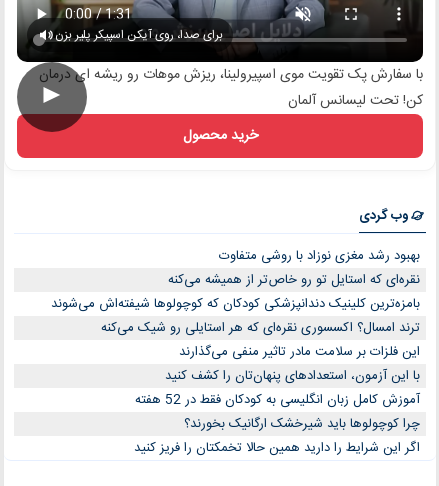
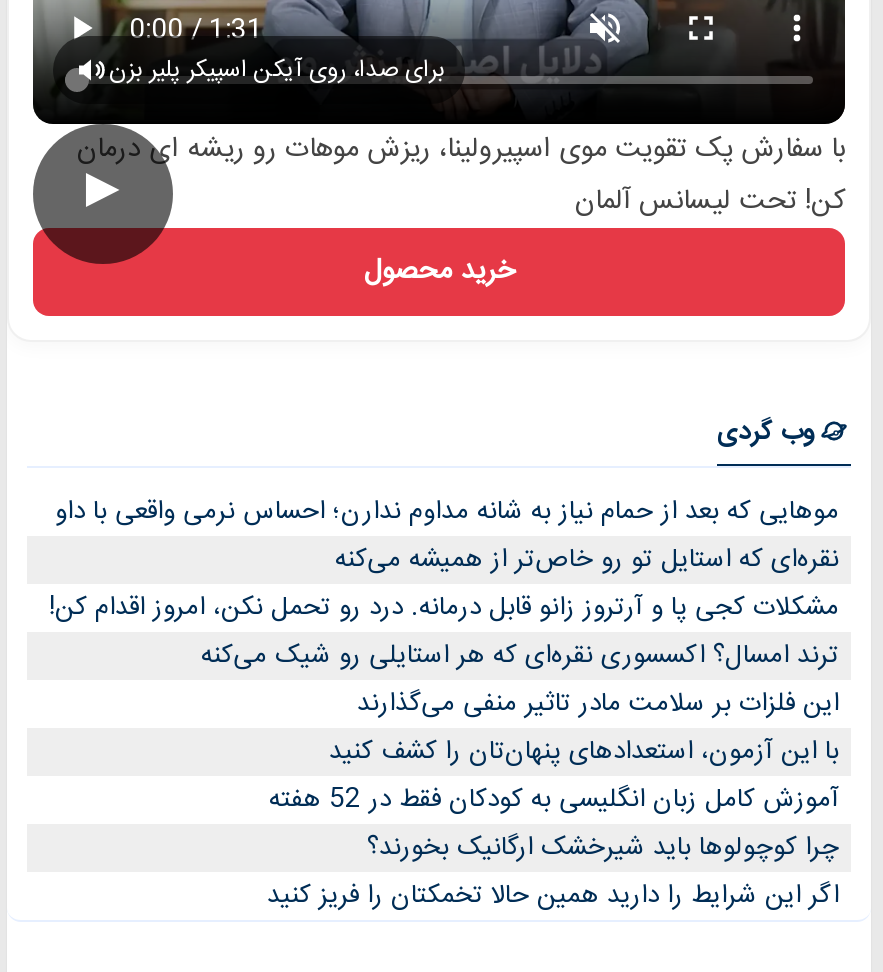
- بهبود رشد مغزی نوزاد با روشی متفاوت
+ موهایی که بعد از حمام نیاز به شانه مداوم ندارن؛ احساس نرمی واقعی با داو

- بامزه‌ترین کلینیک دندانپزشکی کودکان که کوچولوها شیفته‌اش می‌شوند
+ مشکلات کجی پا و آرتروز زانو قابل درمانه. درد رو تحمل نکن، امروز اقدام کن!
